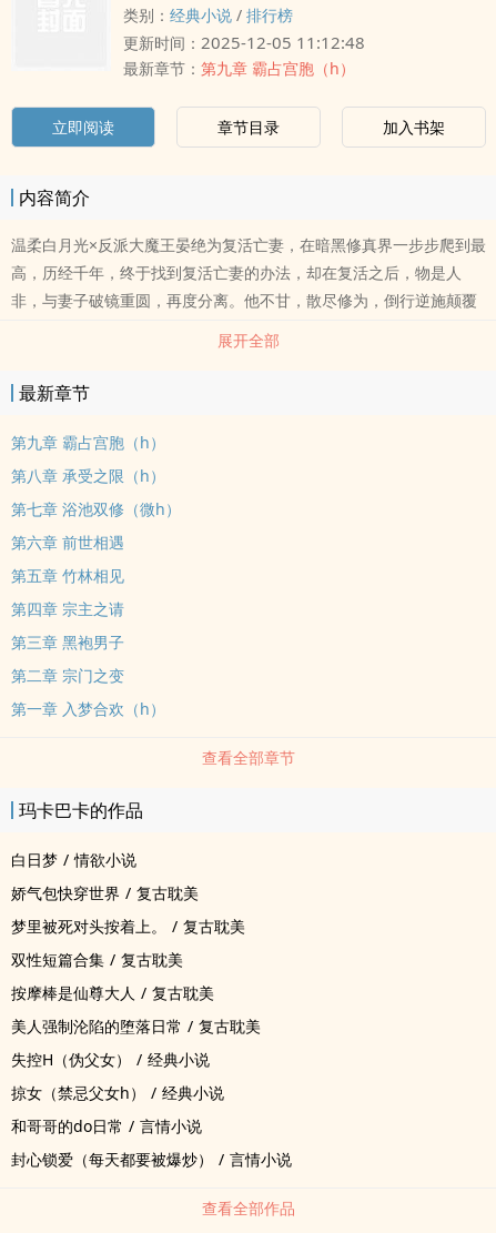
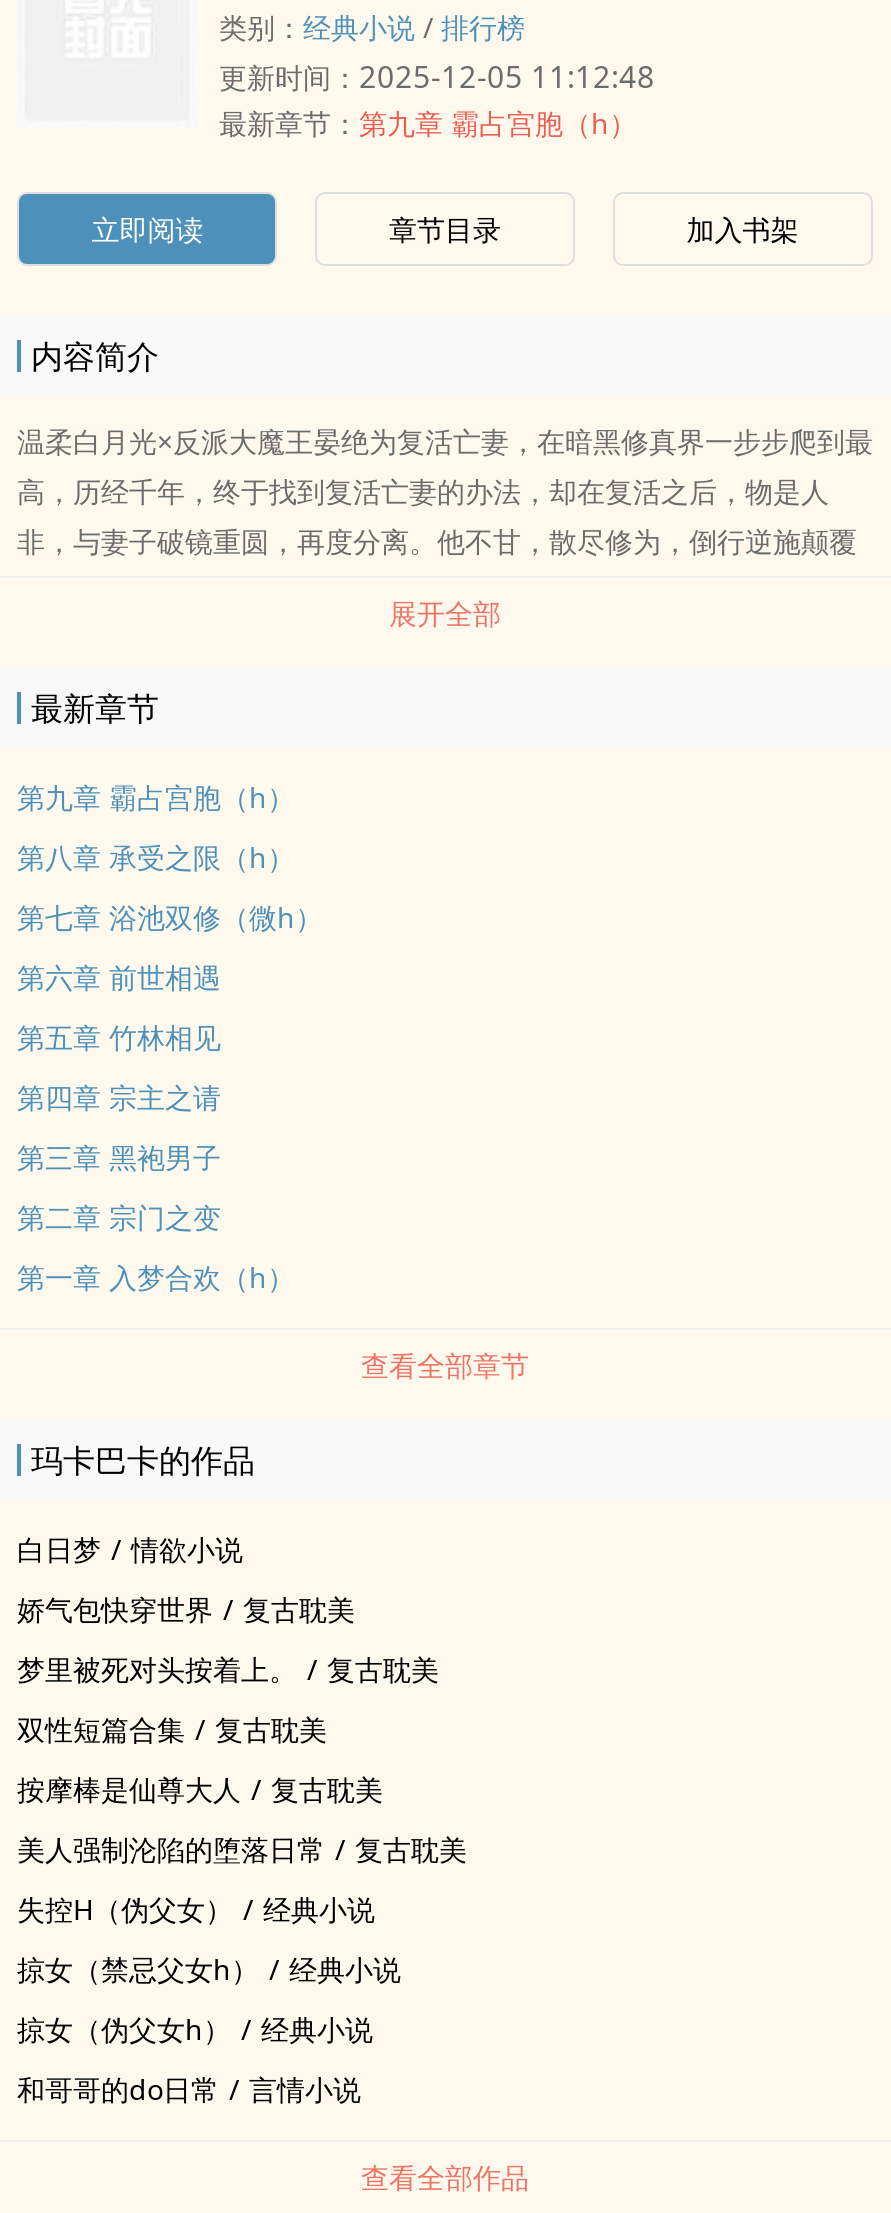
+ 掠女（伪父女h） / 经典小说

moved down: 和哥哥的do日常 / 言情小说

- 封心锁爱（每天都要被爆炒） / 言情小说
